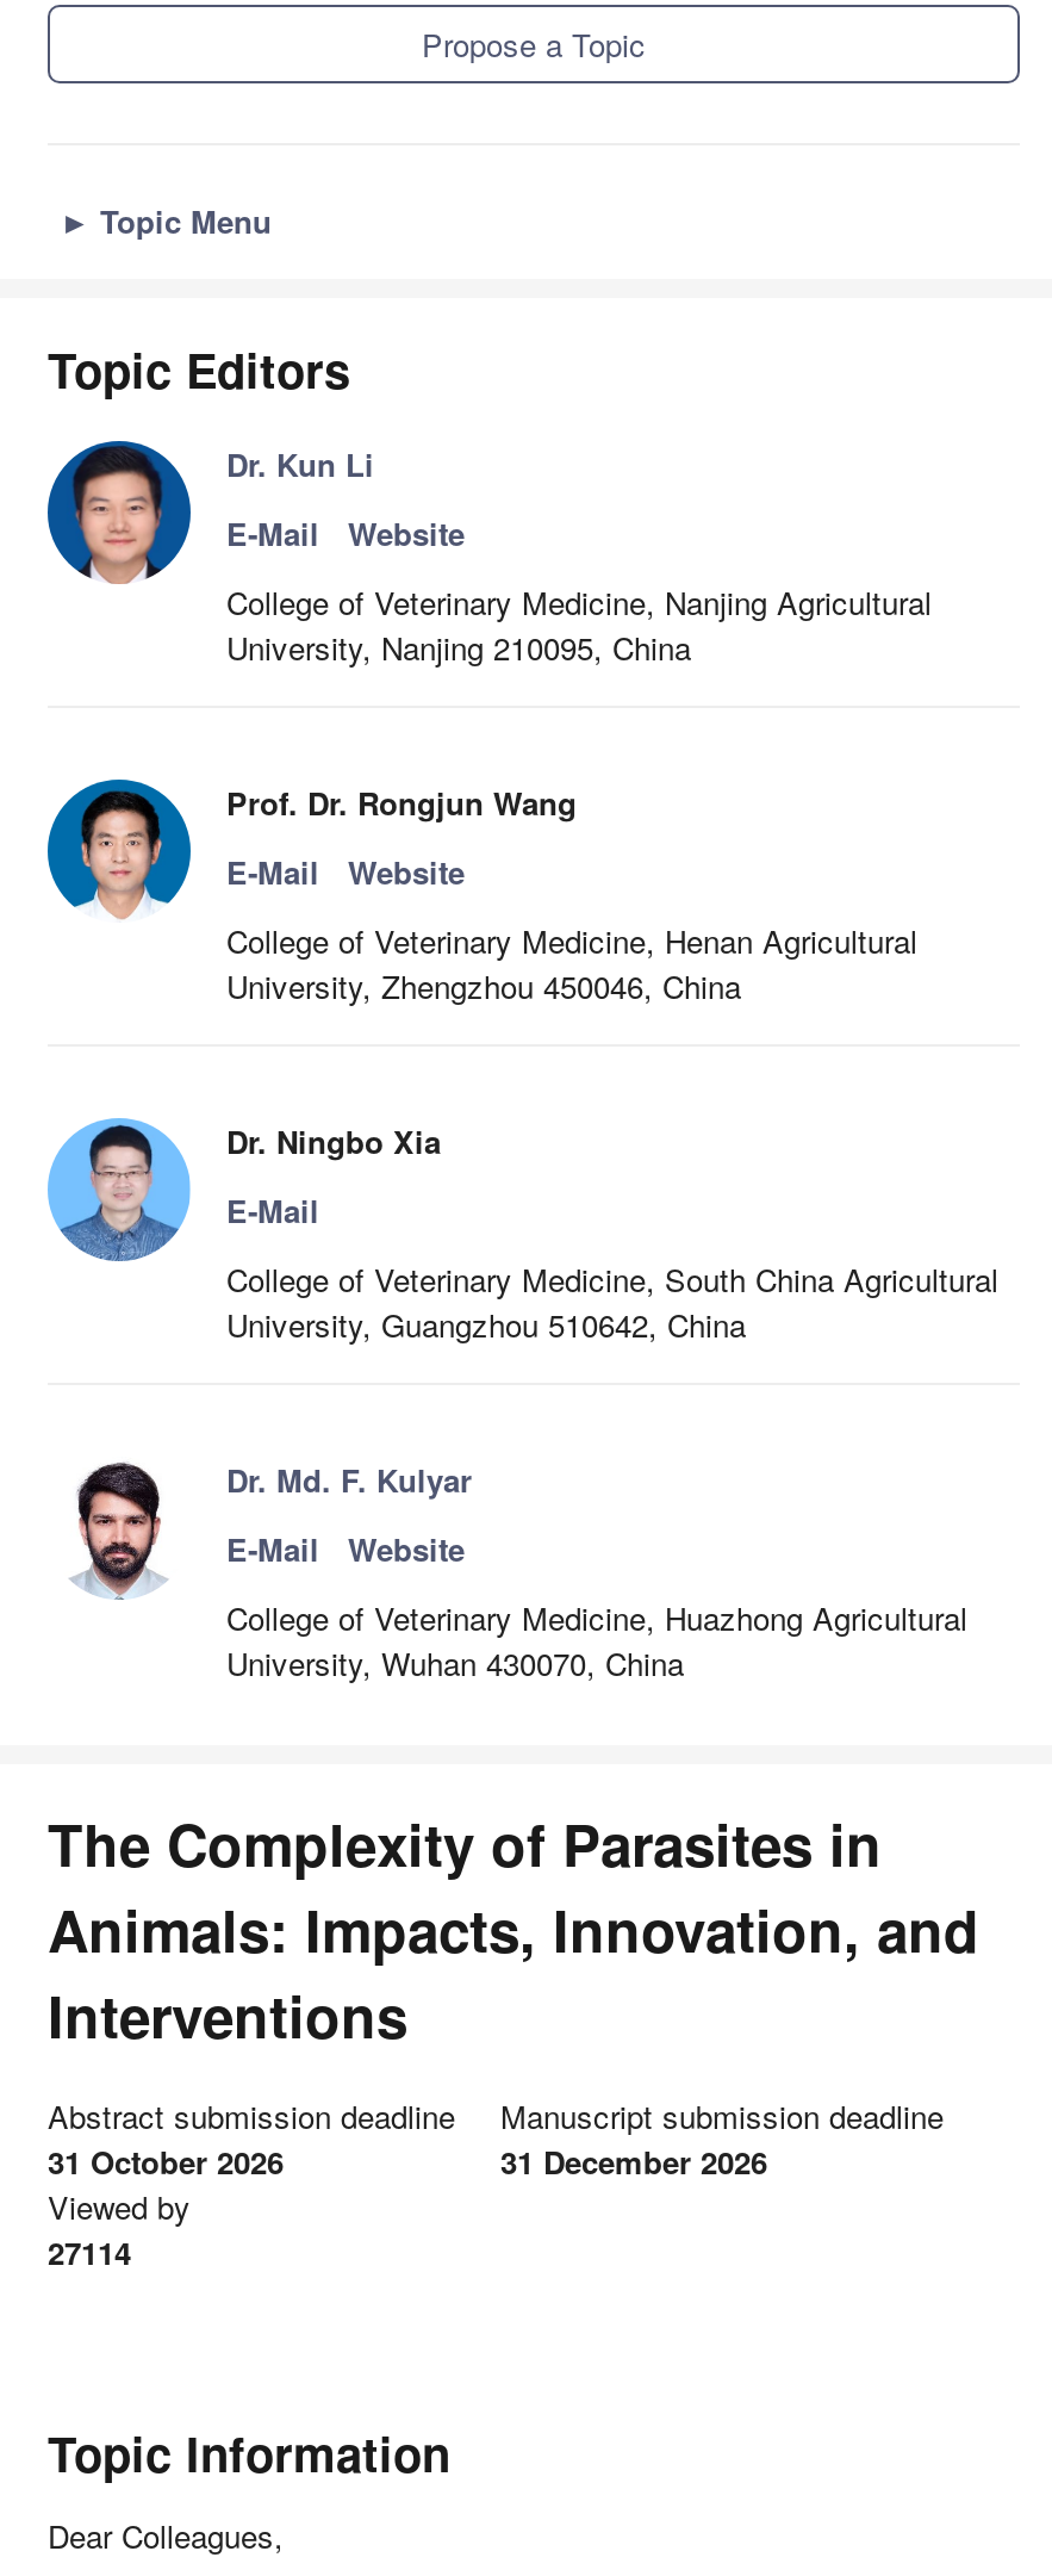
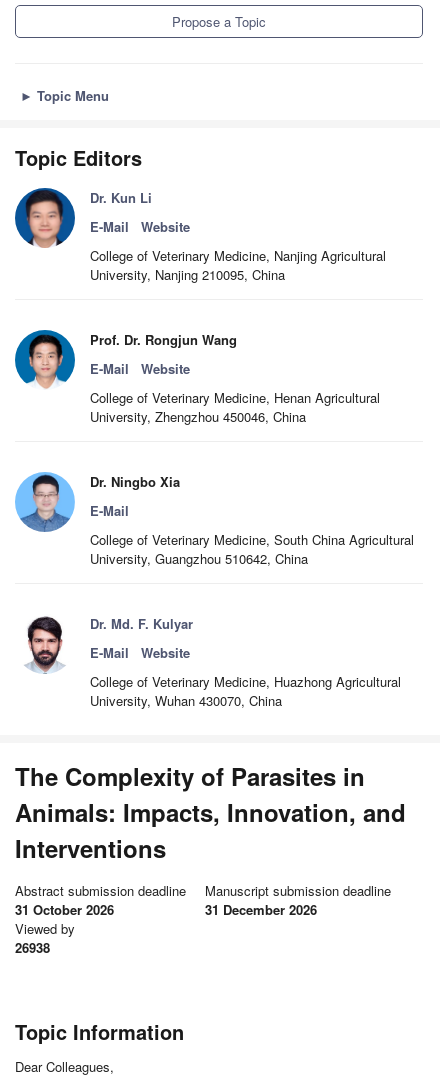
- 27114
+ 26938
